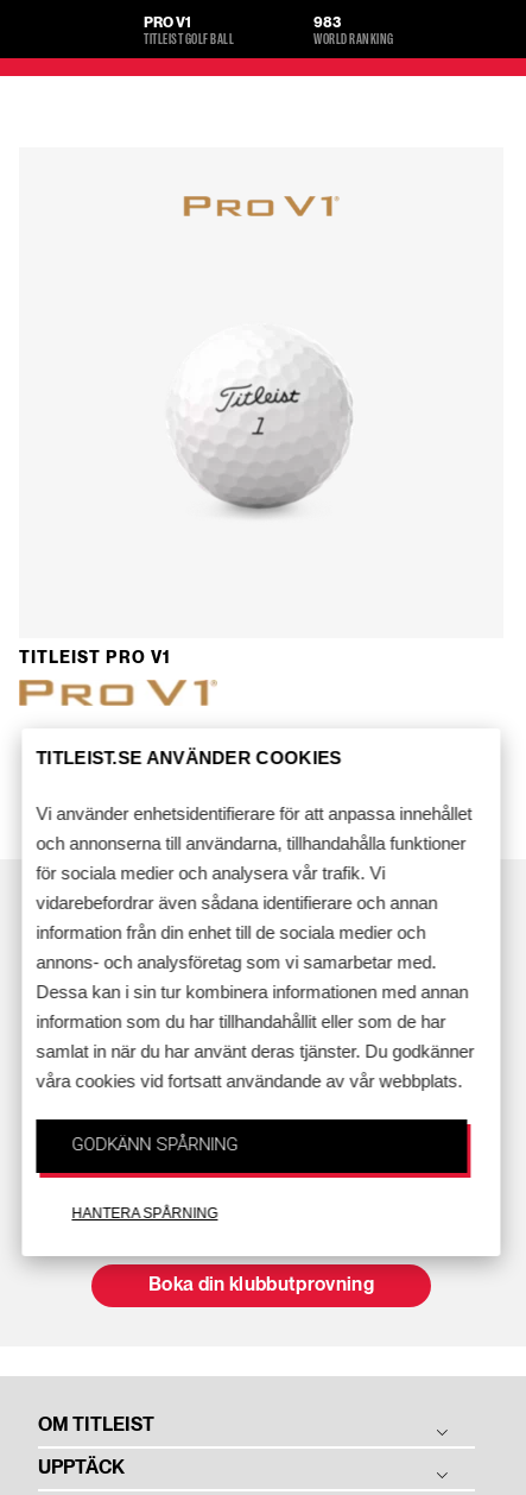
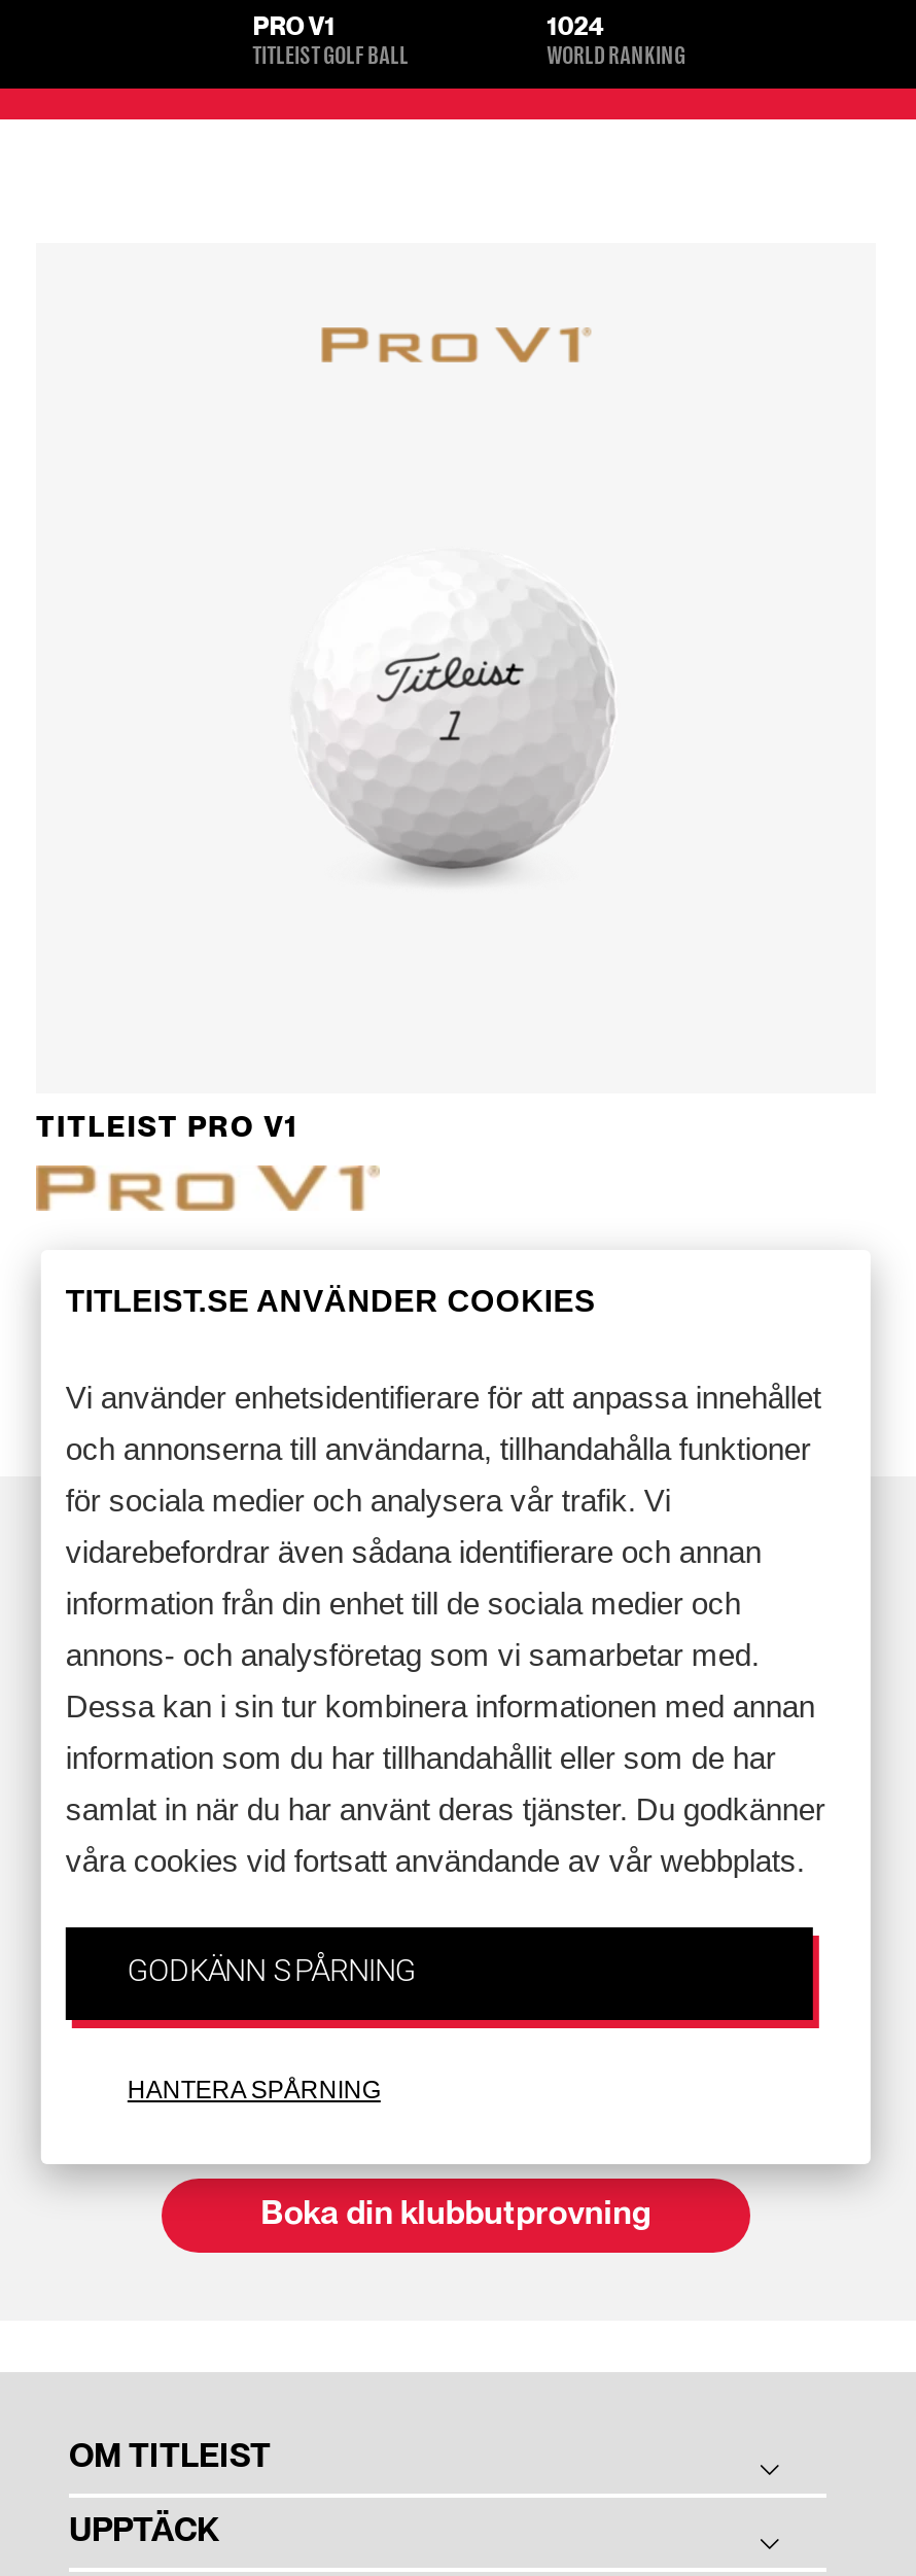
- 983
+ 1024
